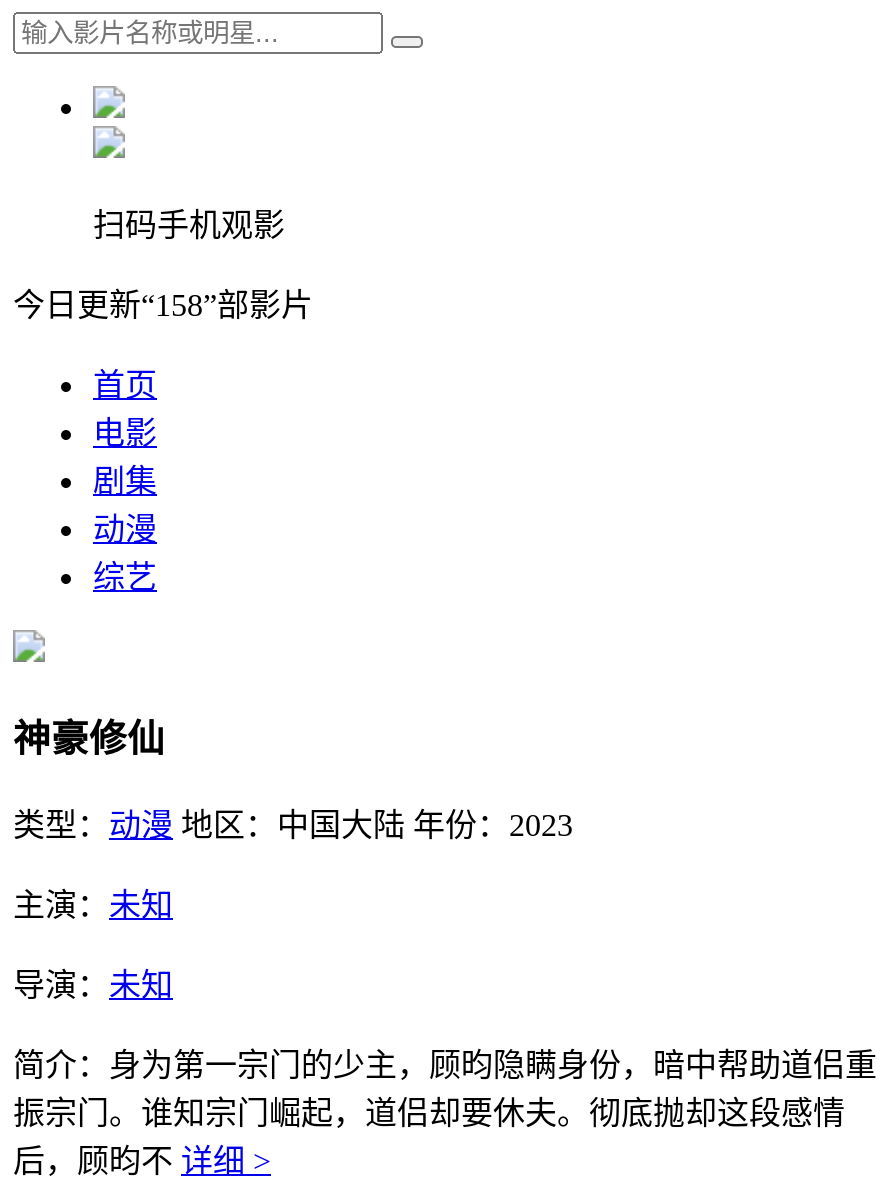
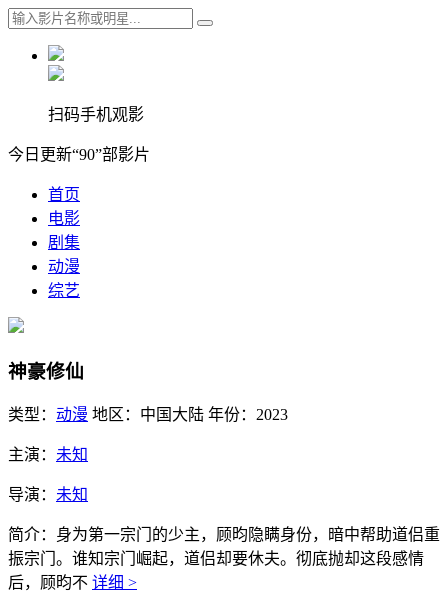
- 今日更新“158”部影片
+ 今日更新“90”部影片
